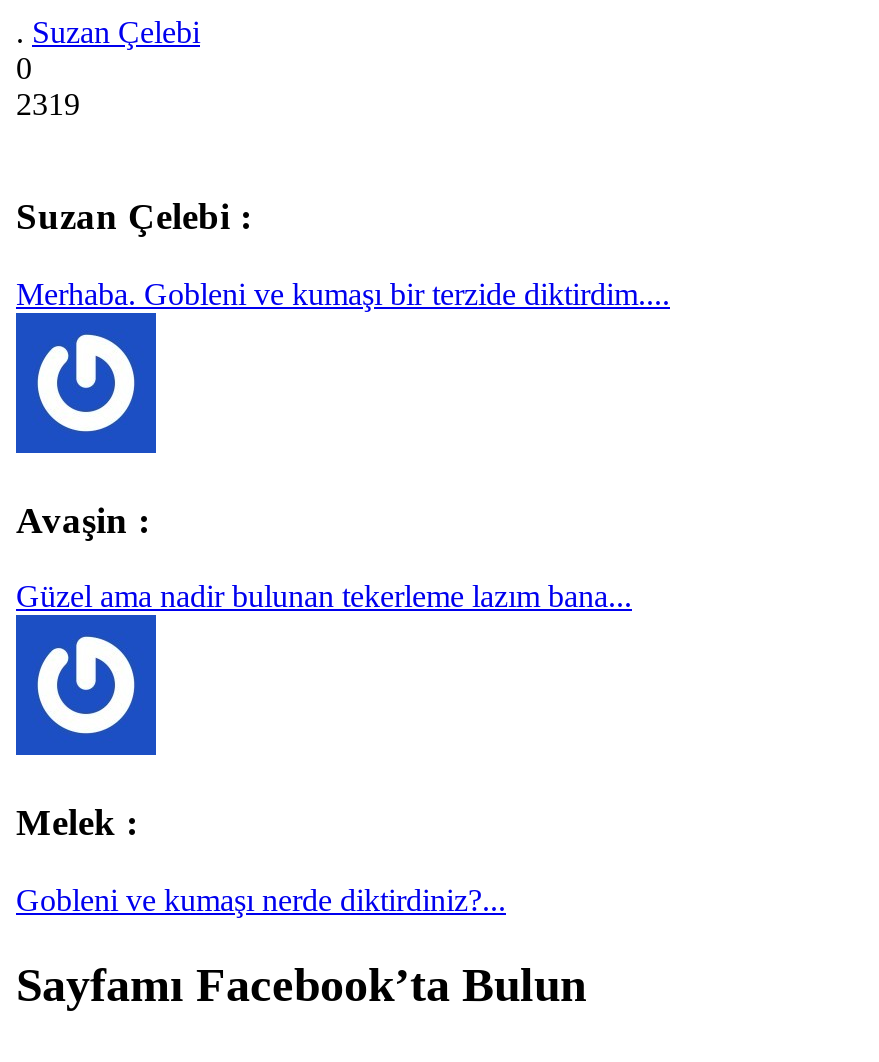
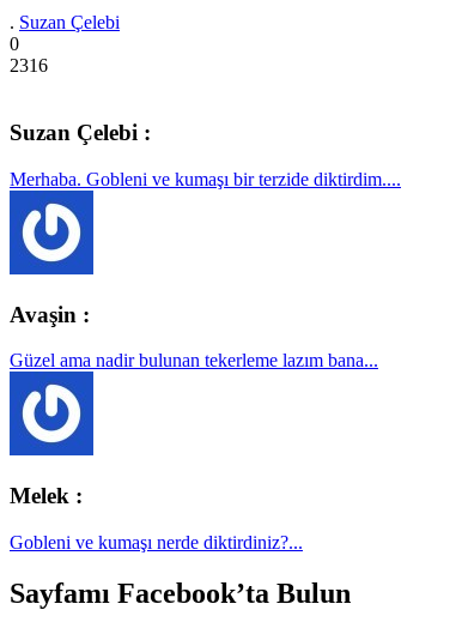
- 2319
+ 2316
